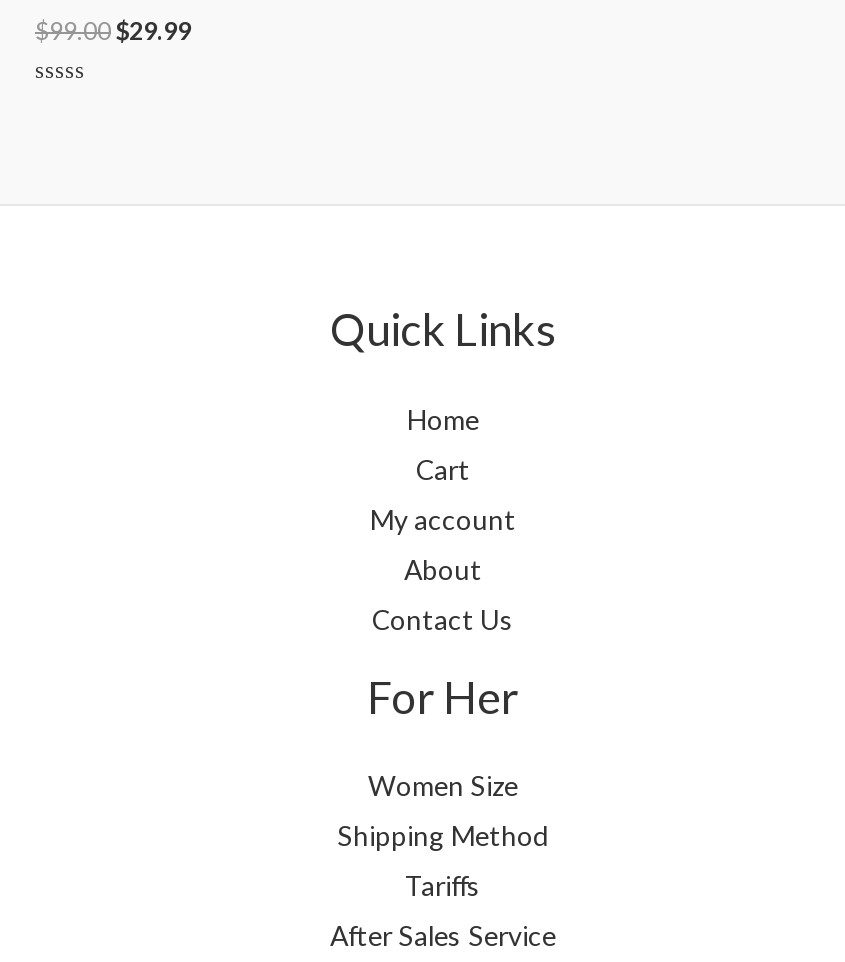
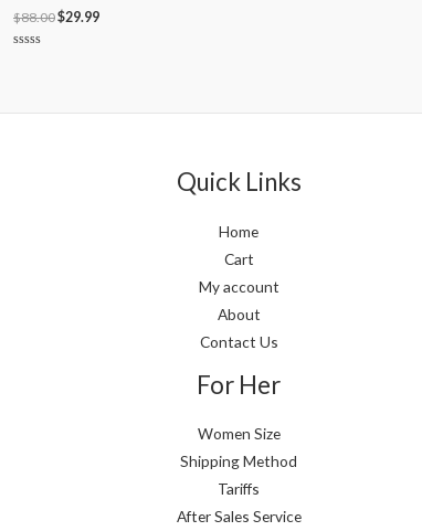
- $99.00 $29.99
+ $88.00 $29.99
